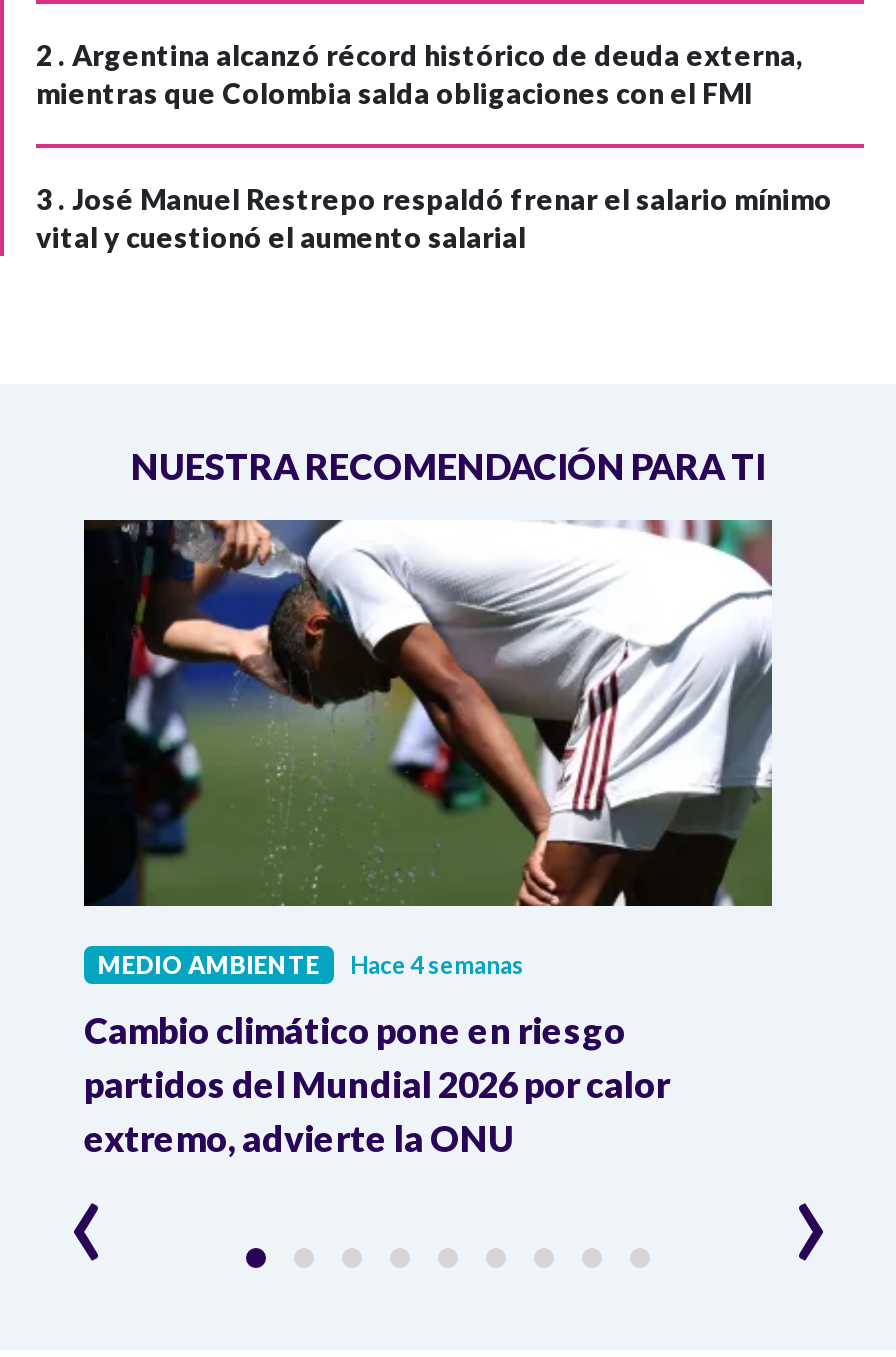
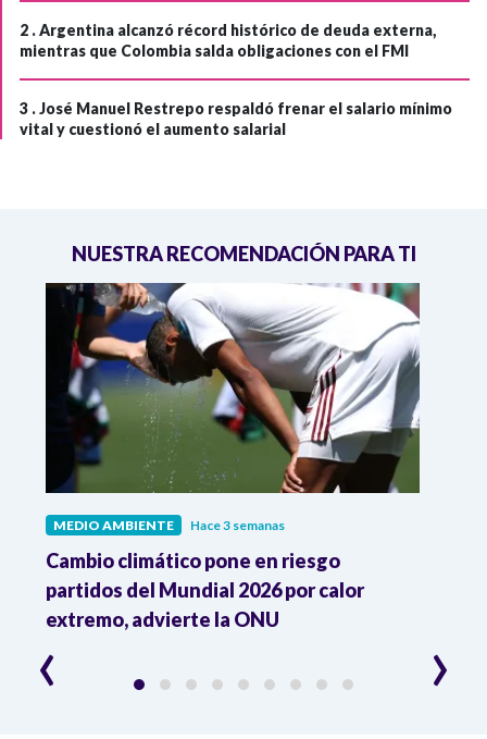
- MEDIO AMBIENTE Hace 4 semanas
+ MEDIO AMBIENTE Hace 3 semanas
